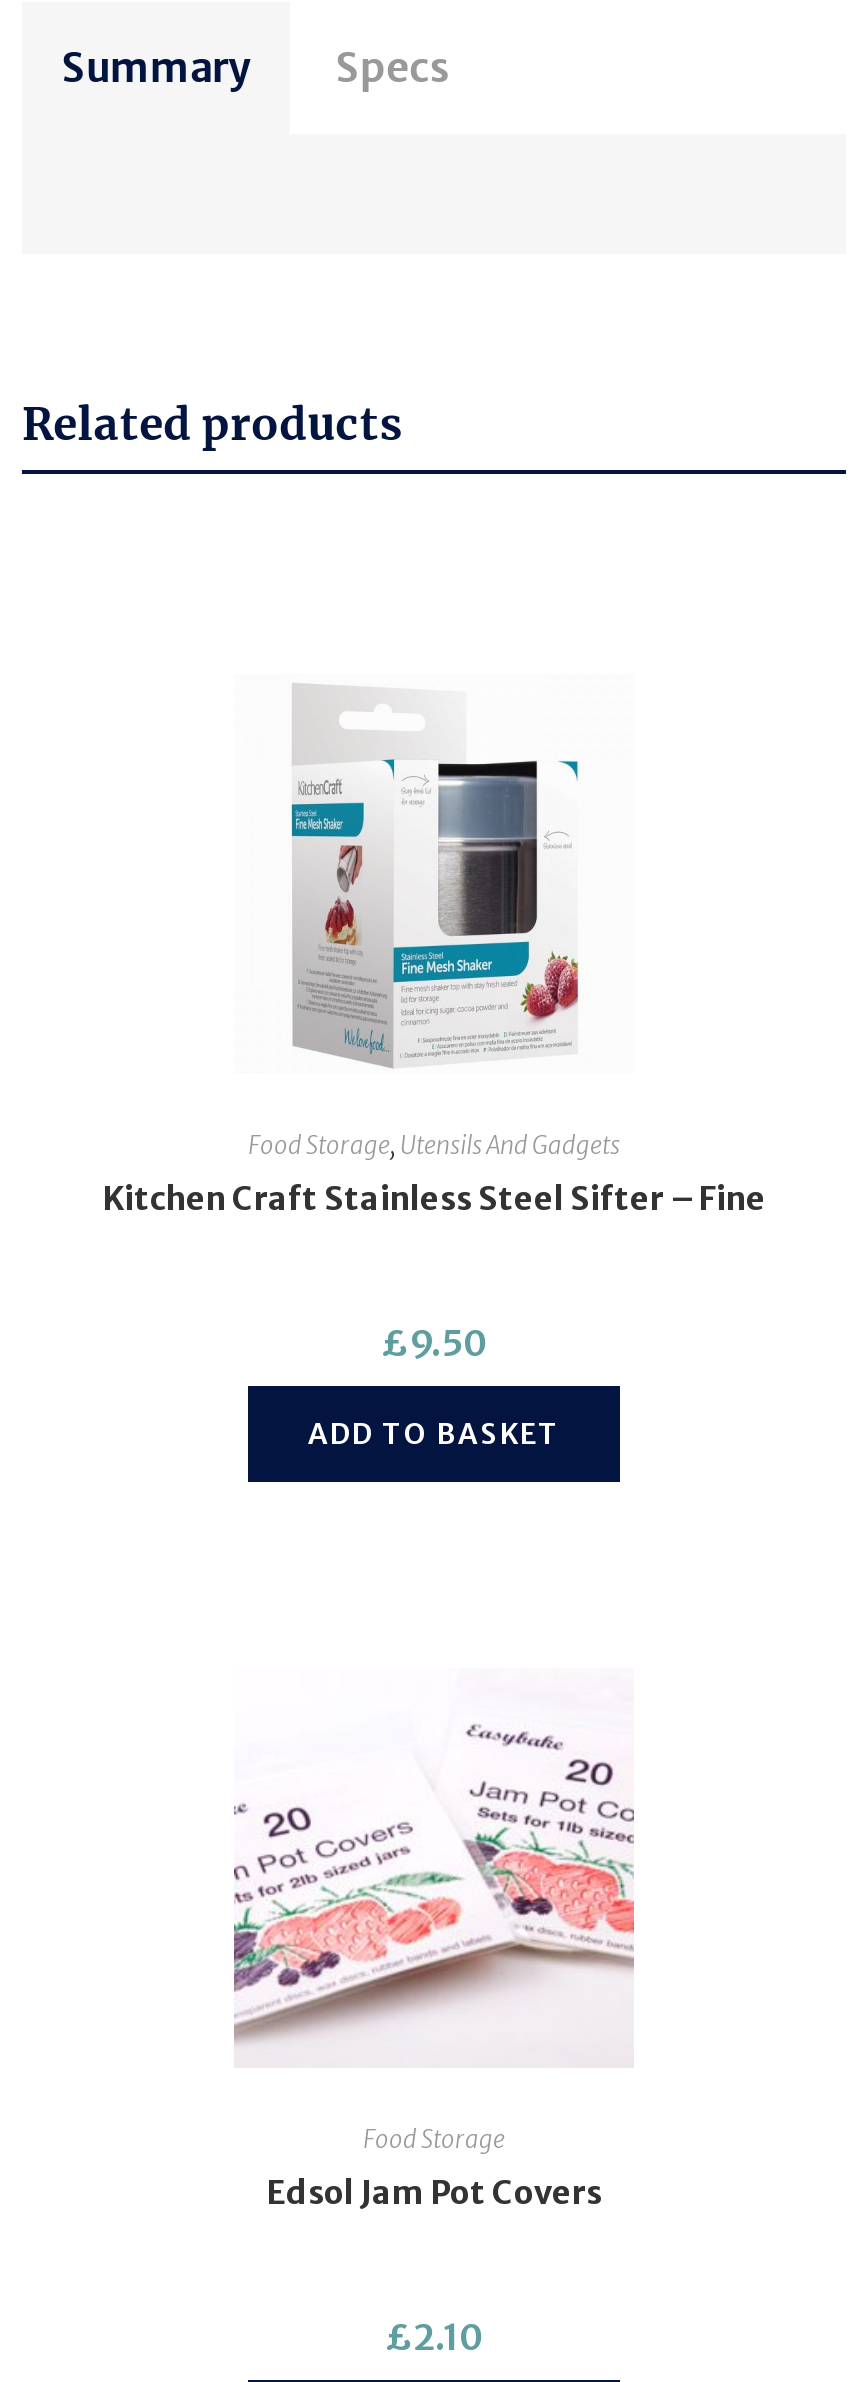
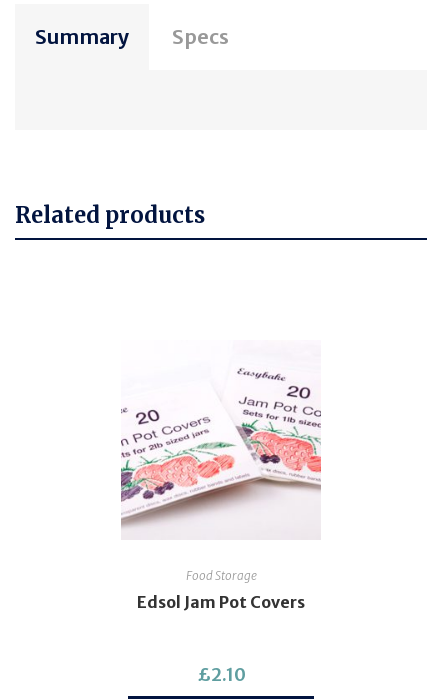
- [image]
- Food Storage, Utensils And Gadgets
- Kitchen Craft Stainless Steel Sifter – Fine
- £9.50
- ADD TO BASKET
